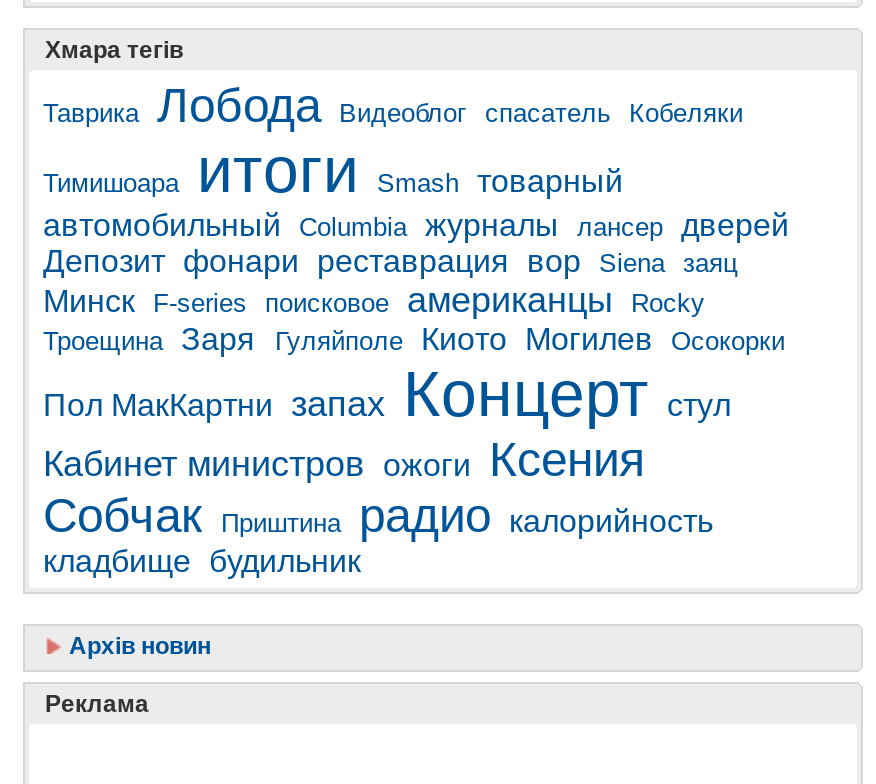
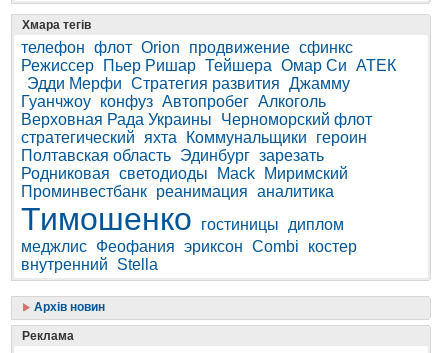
- Таврика Лобода Видеоблог спасатель Кобеляки
- Тимишоара итоги Smash товарный
- автомобильный Columbia журналы лансер дверей
- Депозит фонари реставрация вор Siena заяц
- Минск F-series поисковое американцы Rocky
- Троещина Заря Гуляйполе Киото Могилев Осокорки
- Пол МакКартни запах Концерт стул
- Кабинет министров ожоги Ксения
- Собчак Приштина радио калорийность
- кладбище будильник
+ телефон флот Orion продвижение сфинкс
+ Режиссер Пьер Ришар Тейшера Омар Си АТЕК
+ Эдди Мерфи Стратегия развития Джамму
+ Гуанчжоу конфуз Автопробег Алкоголь
+ Верховная Рада Украины Черноморский флот
+ стратегический яхта Коммунальщики героин
+ Полтавская область Эдинбург зарезать
+ Родниковая светодиоды Mack Миримский
+ Проминвестбанк реанимация аналитика
+ Тимошенко гостиницы диплом
+ меджлис Феофания эриксон Combi костер
+ внутренний Stella
